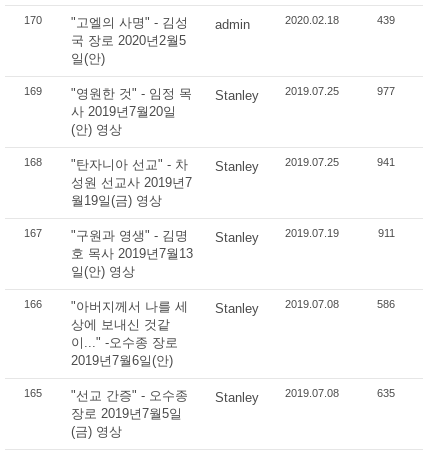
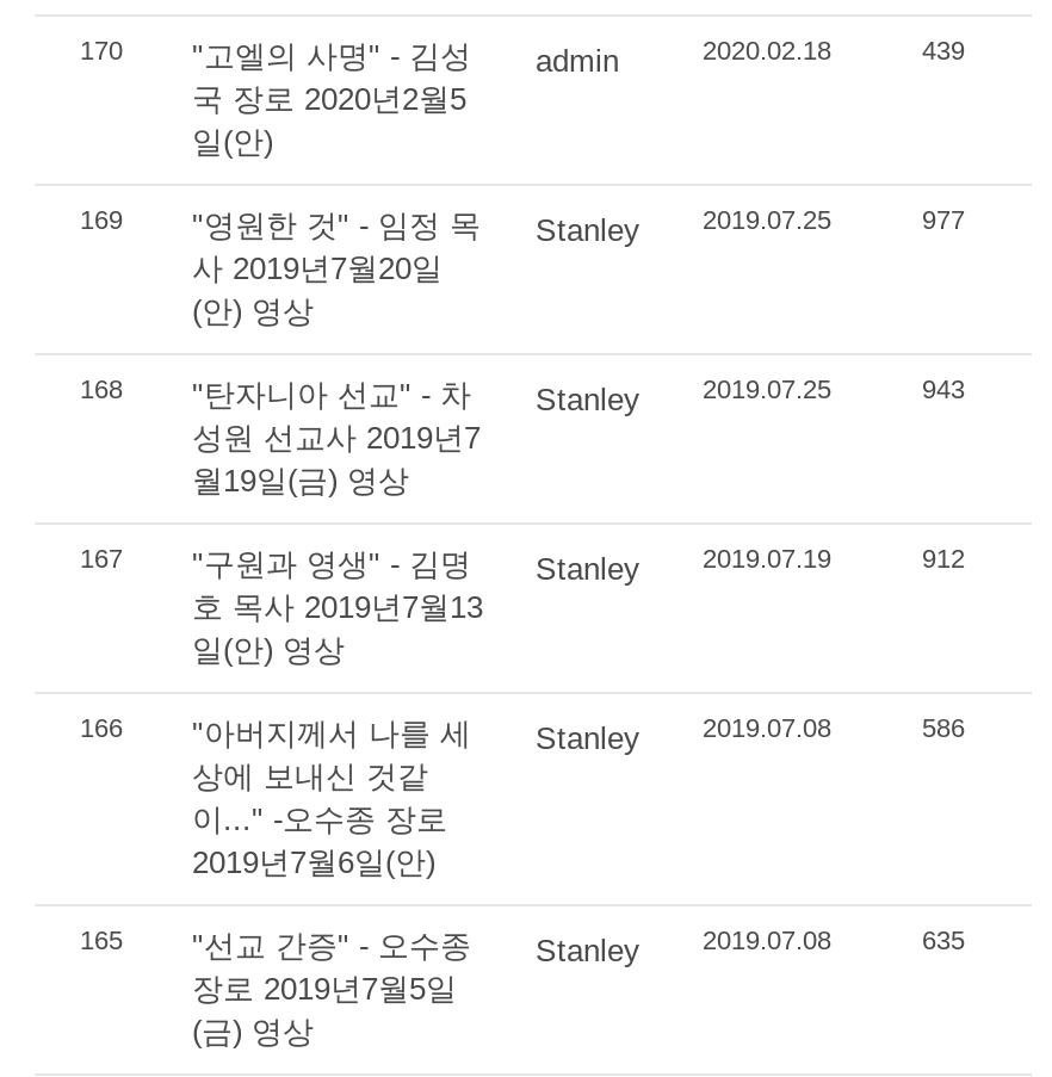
- 941
+ 943

- 911
+ 912
